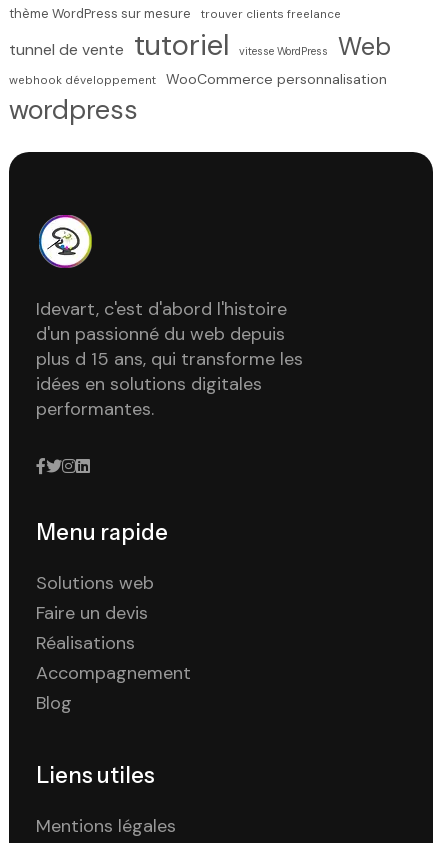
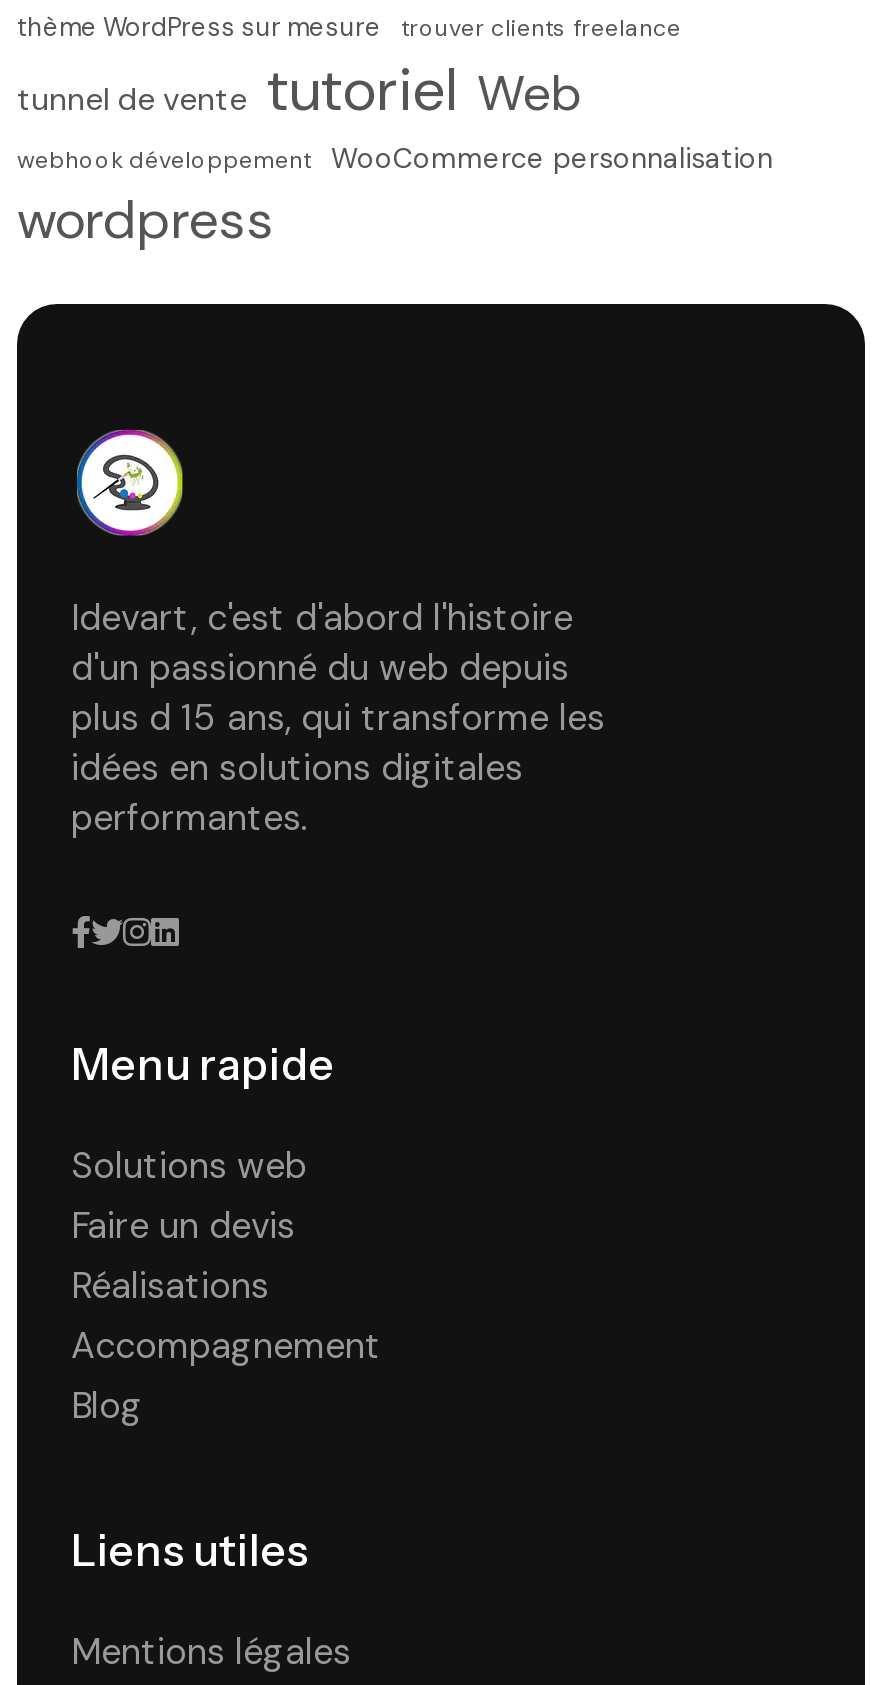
- tunnel de vente tutoriel
- vitesse WordPress
- Web
+ tunnel de vente tutoriel Web
